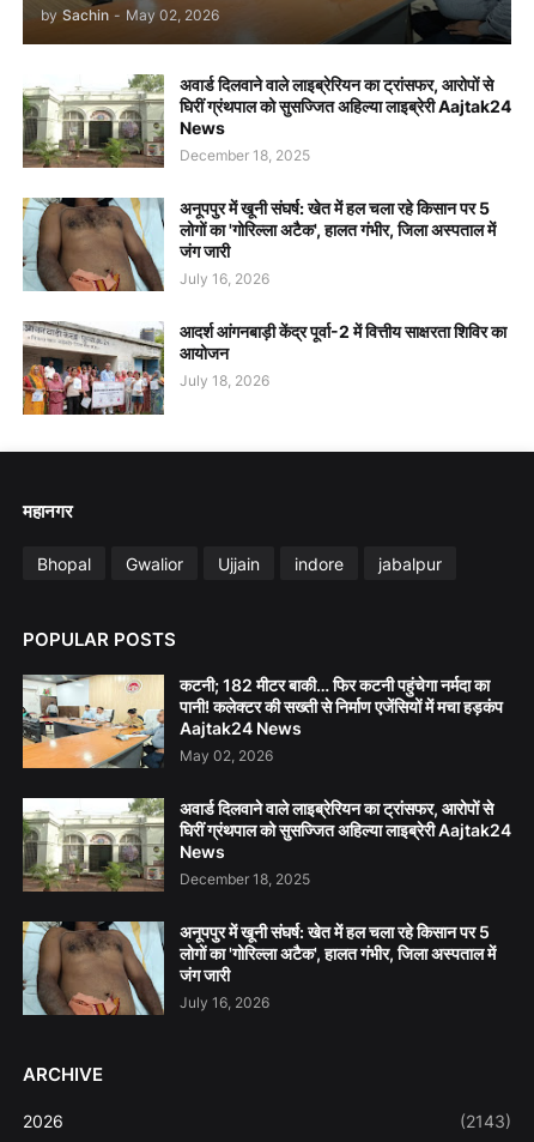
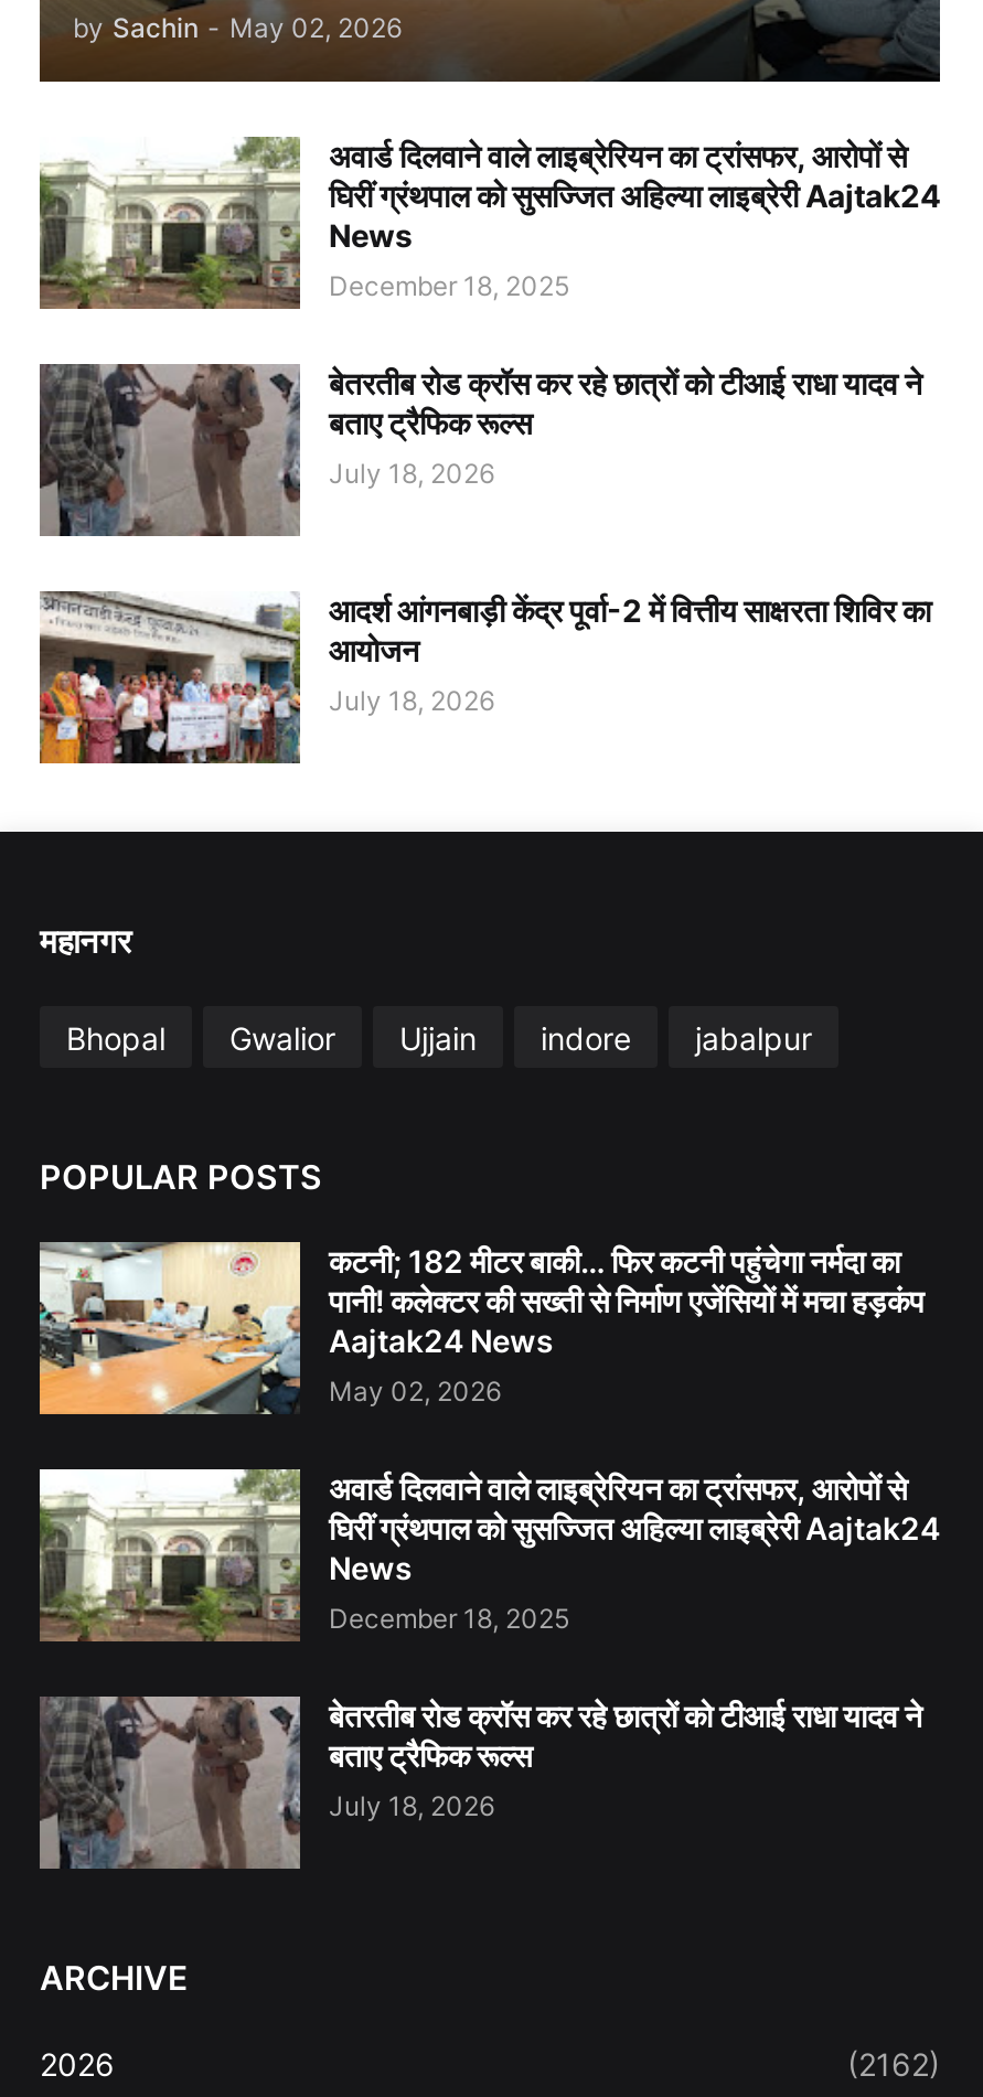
- [image]
- अनूपपुर में खूनी संघर्ष: खेत में हल चला रहे किसान पर 5
- लोगों का 'गोरिल्ला अटैक', हालत गंभीर, जिला अस्पताल में
- जंग जारी
- July 16, 2026
+ [image]
+ बेतरतीब रोड क्रॉस कर रहे छात्रों को टीआई राधा यादव ने
+ बताए ट्रैफिक रूल्स
+ July 18, 2026

- [image]
- अनूपपुर में खूनी संघर्ष: खेत में हल चला रहे किसान पर 5
- लोगों का 'गोरिल्ला अटैक', हालत गंभीर, जिला अस्पताल में
- जंग जारी
- July 16, 2026
+ [image]
+ बेतरतीब रोड क्रॉस कर रहे छात्रों को टीआई राधा यादव ने
+ बताए ट्रैफिक रूल्स
+ July 18, 2026

- (2143)
+ (2162)
